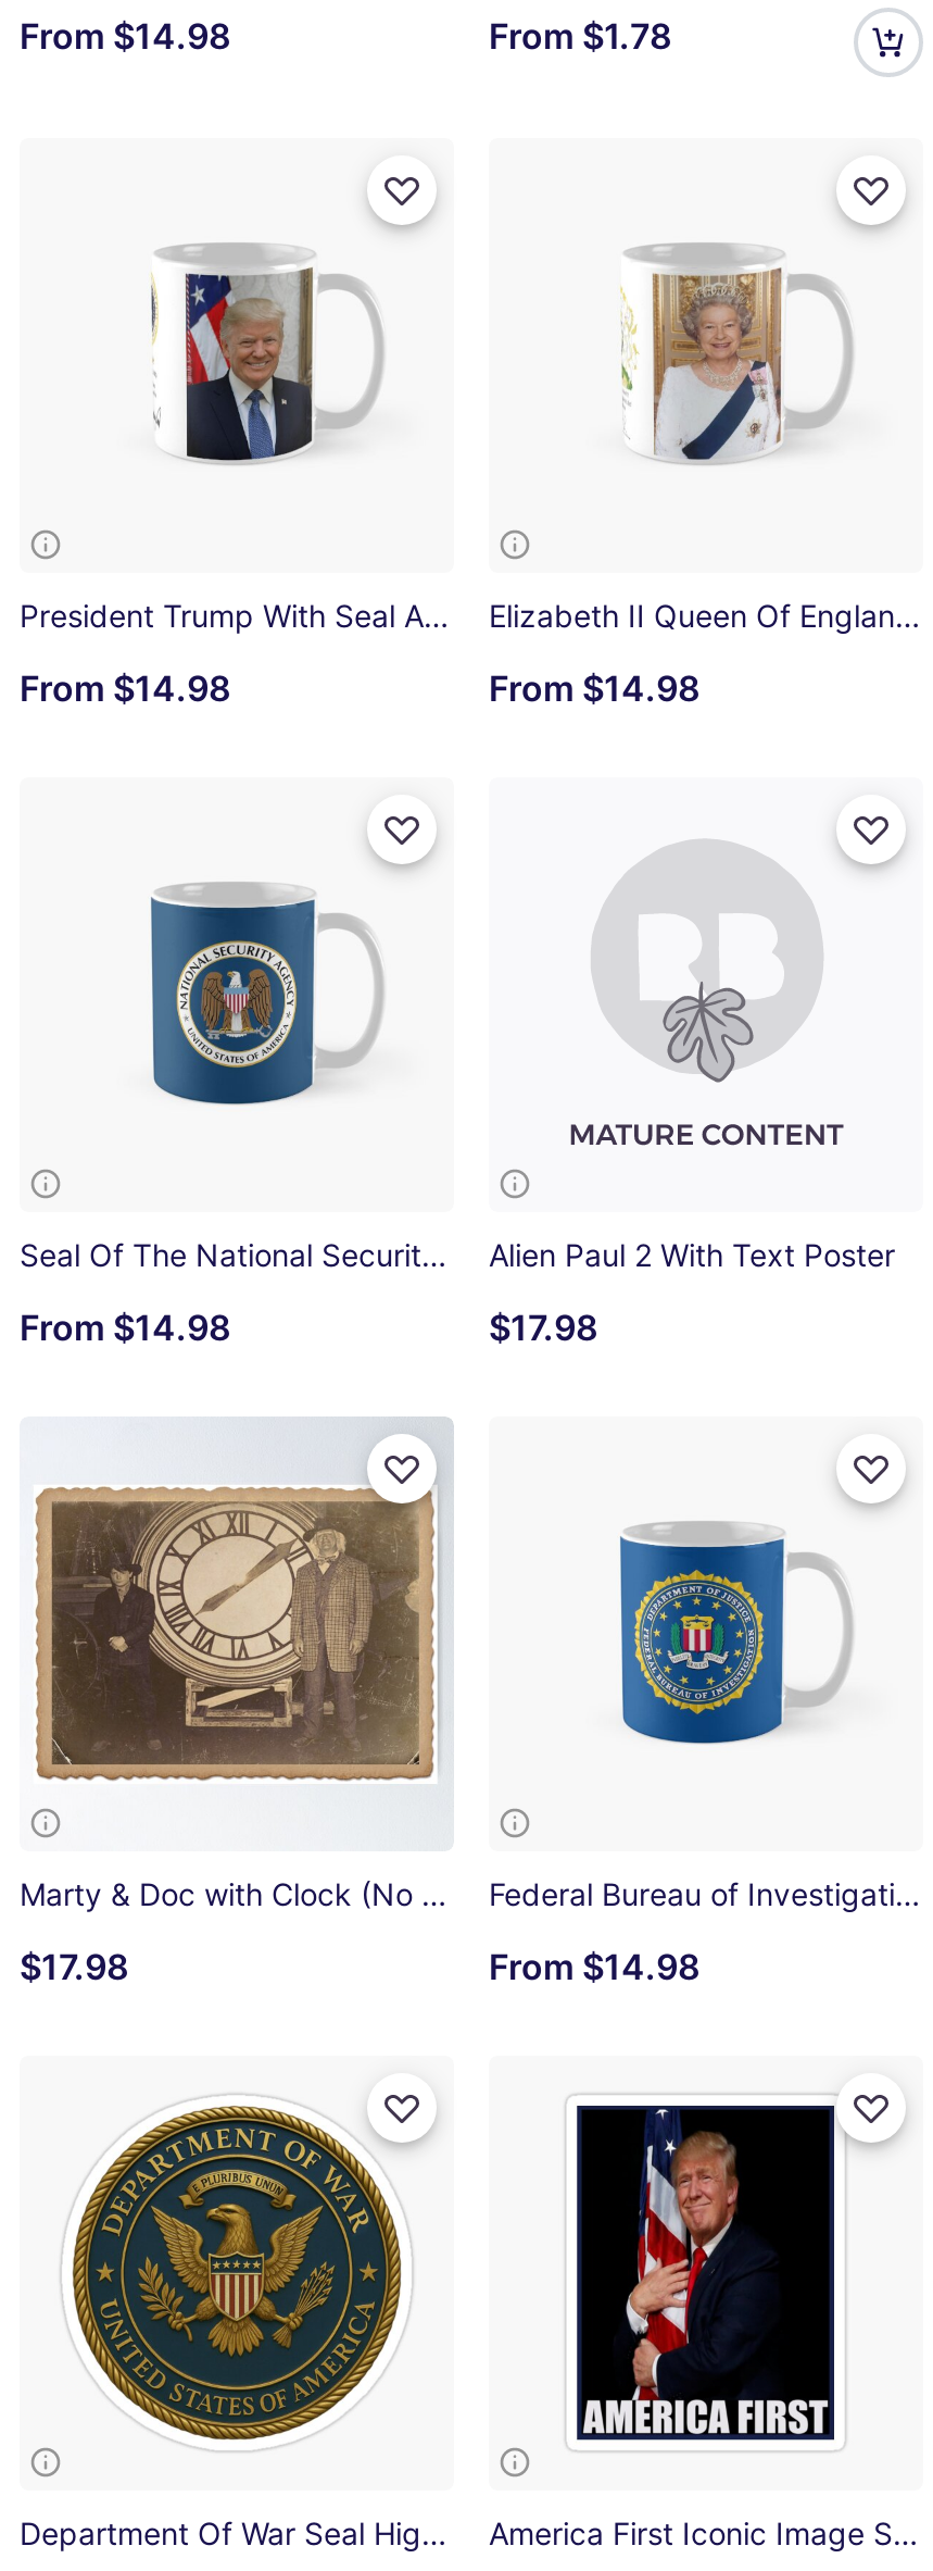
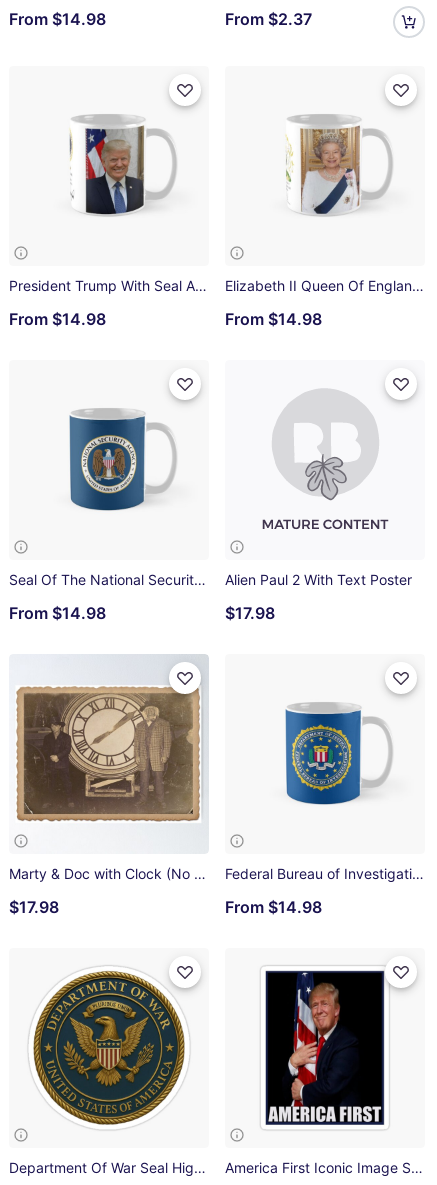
- From $1.78
+ From $2.37
